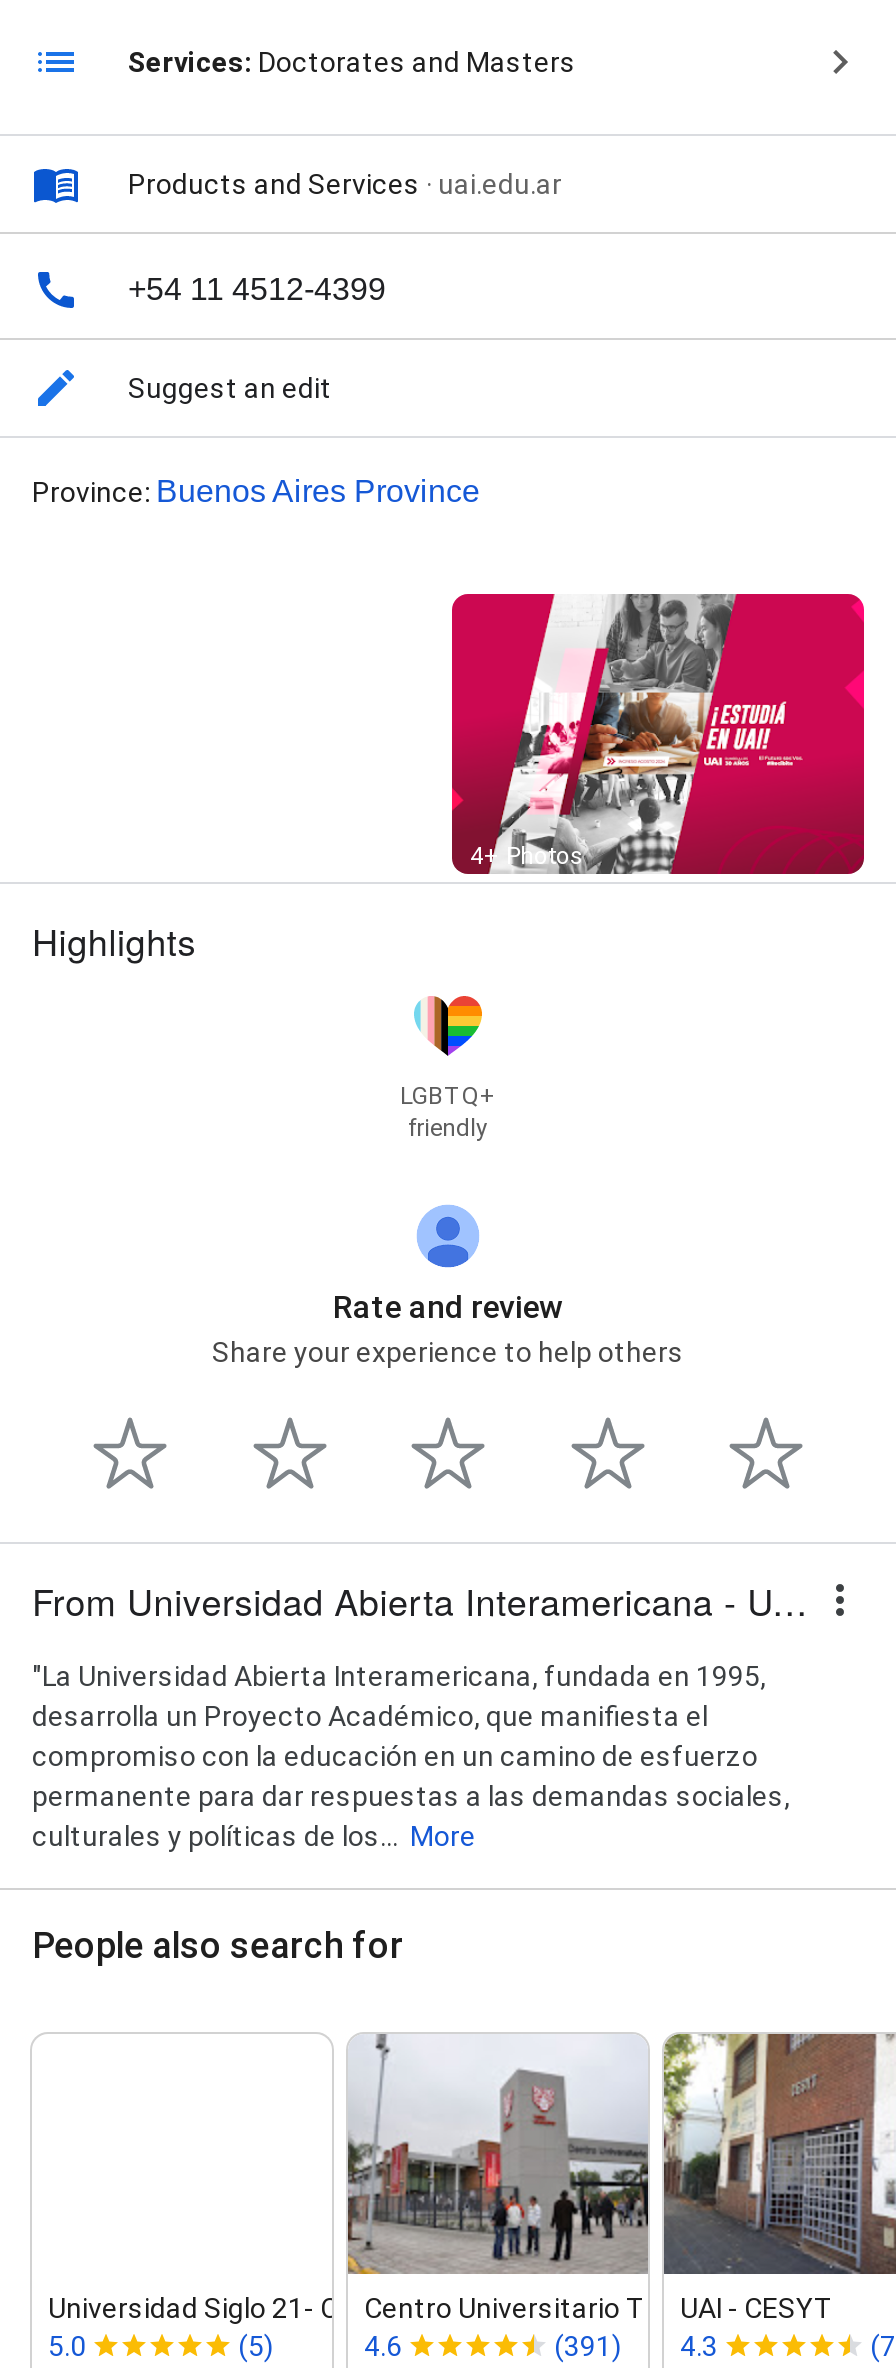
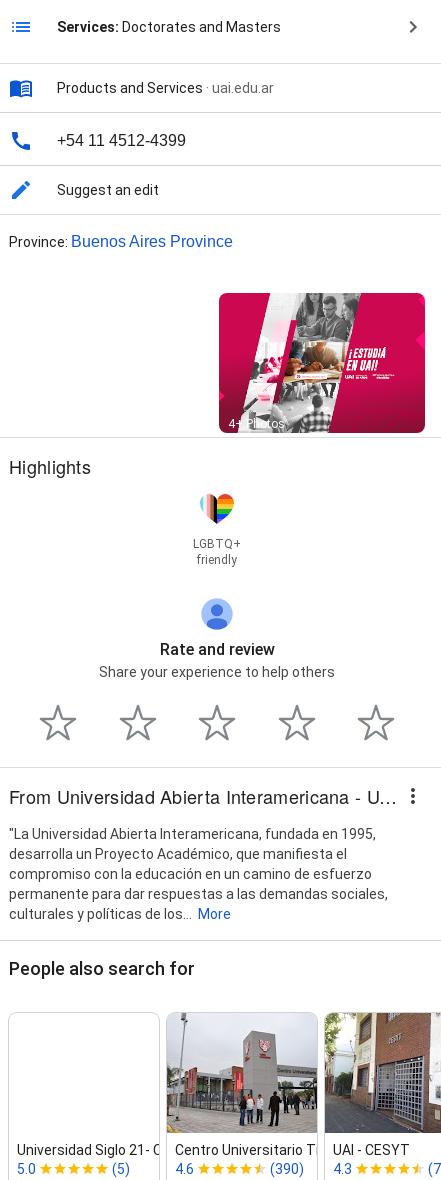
- (391) 4.3
+ (390) 4.3
